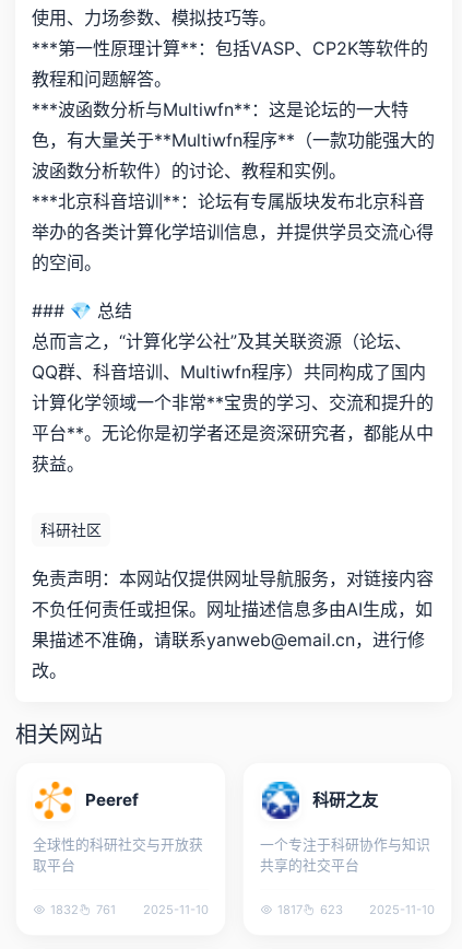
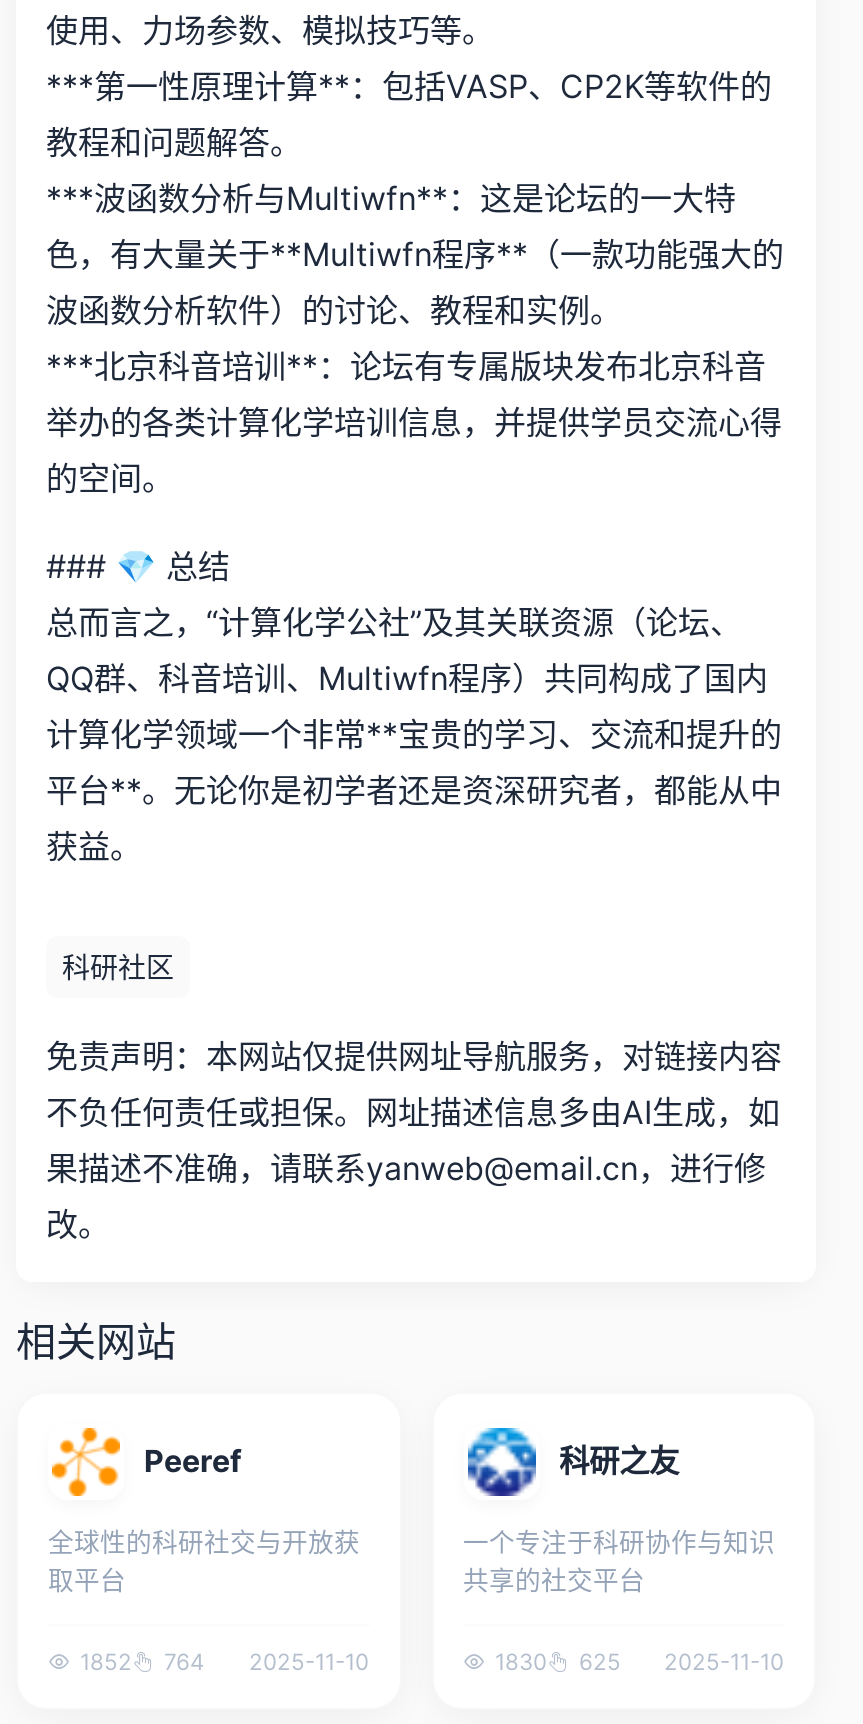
- 1832
+ 1852

- 761
+ 764

- 1817
+ 1830

- 623
+ 625
